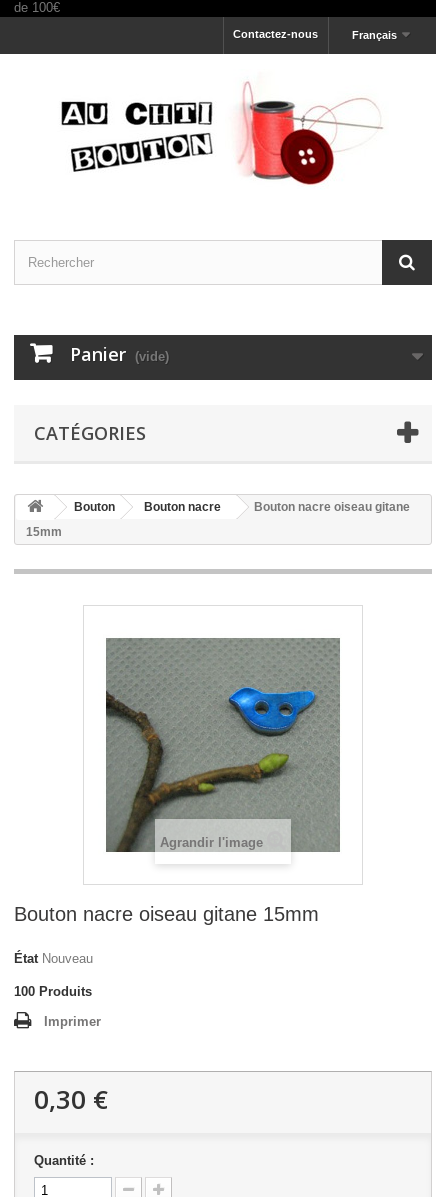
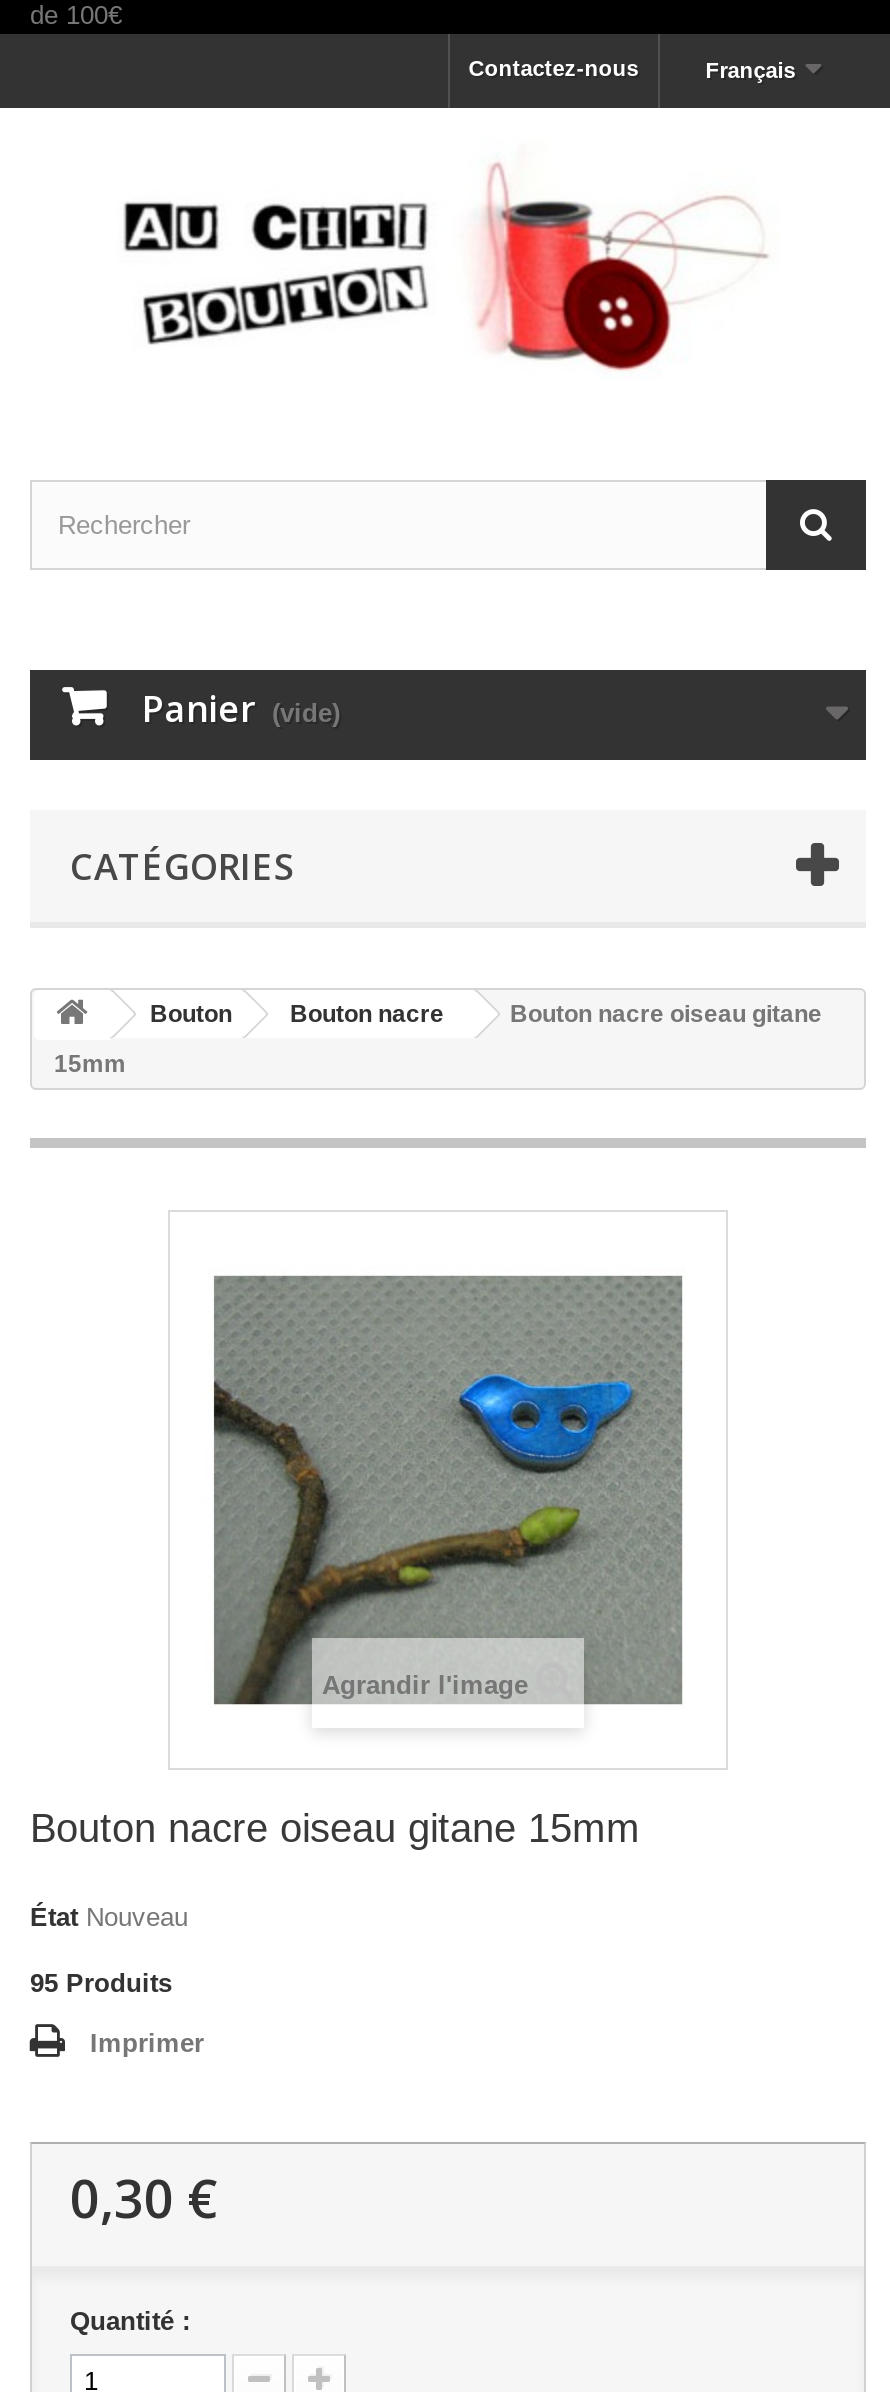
- 100 Produits
+ 95 Produits
